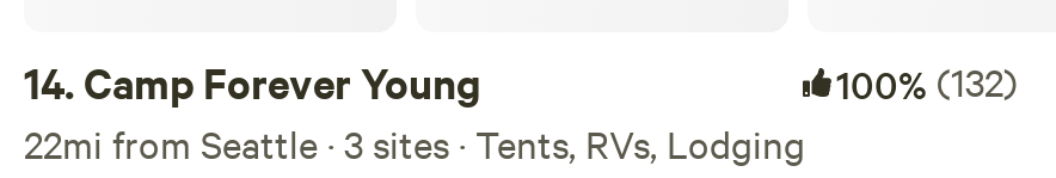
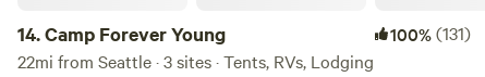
- 100% (132)
+ 100% (131)
